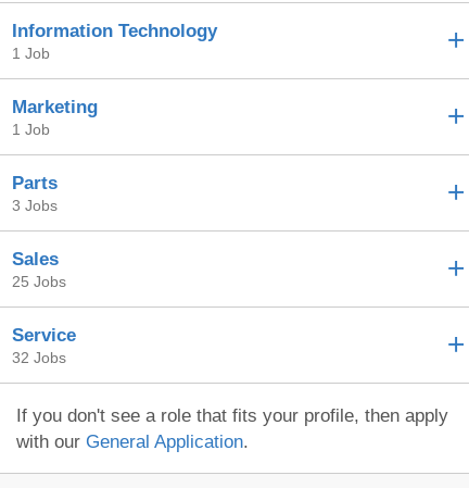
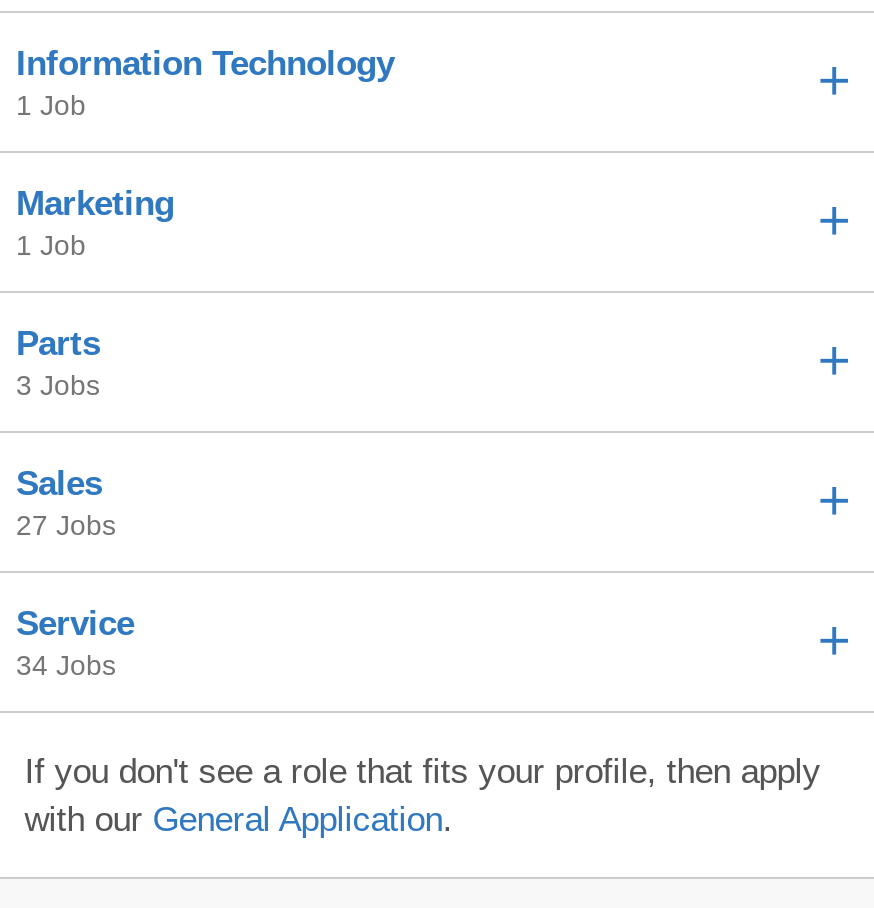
- 25 Jobs
+ 27 Jobs

- 32 Jobs
+ 34 Jobs
